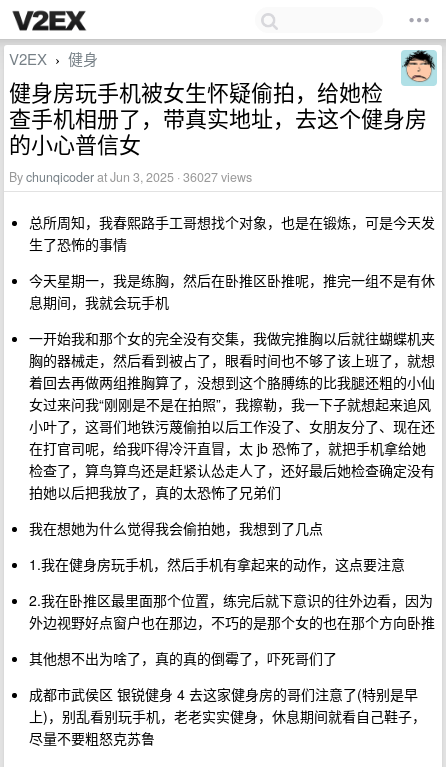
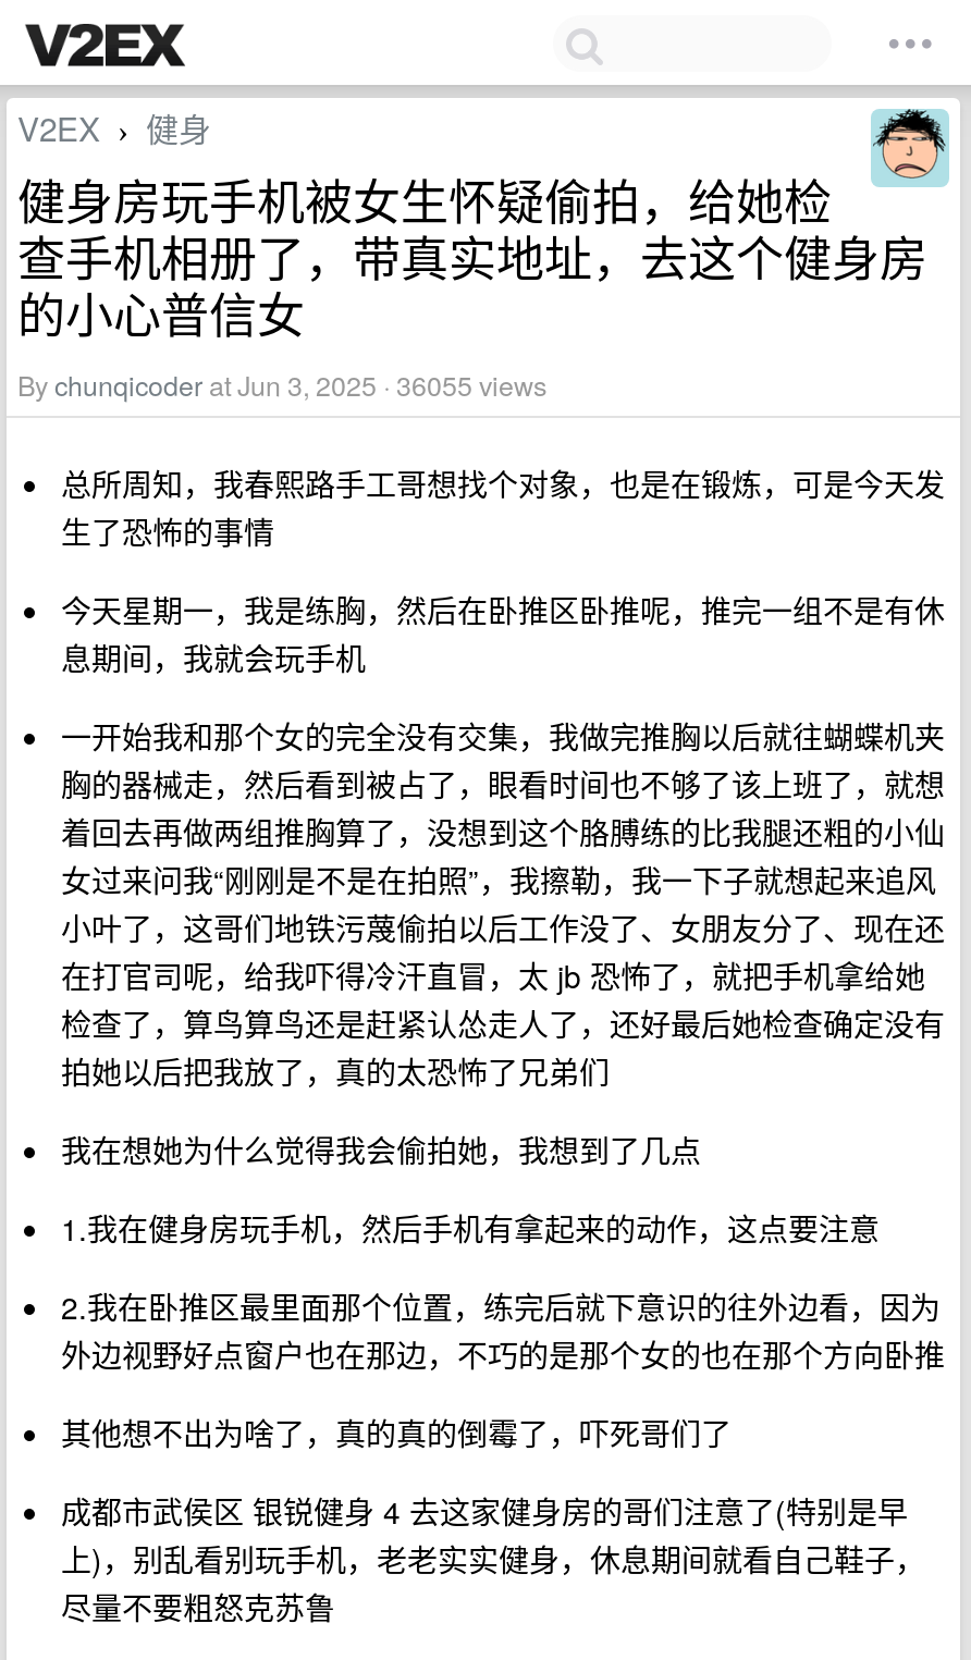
- By chunqicoder at Jun 3, 2025 · 36027 views
+ By chunqicoder at Jun 3, 2025 · 36055 views
